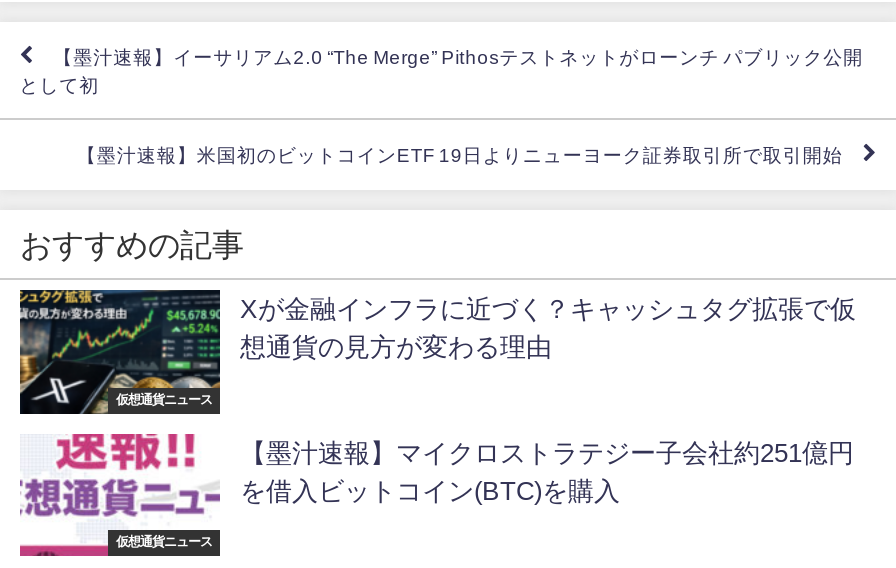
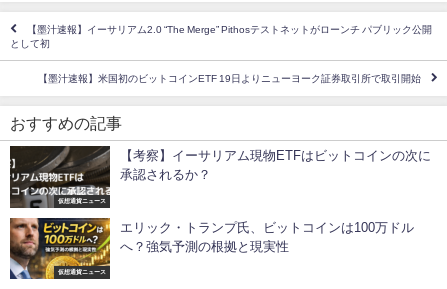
- [image]
- Xが金融インフラに近づく？キャッシュタグ拡張で仮
+ [image]
+ 【考察】イーサリアム現物ETFはビットコインの次に

- 想通貨の見方が変わる理由
+ 承認されるか？

- [image]
- 【墨汁速報】マイクロストラテジー子会社約251億円
+ [image]
+ エリック・トランプ氏、ビットコインは100万ドル

- を借入ビットコイン(BTC)を購入
+ へ？強気予測の根拠と現実性
